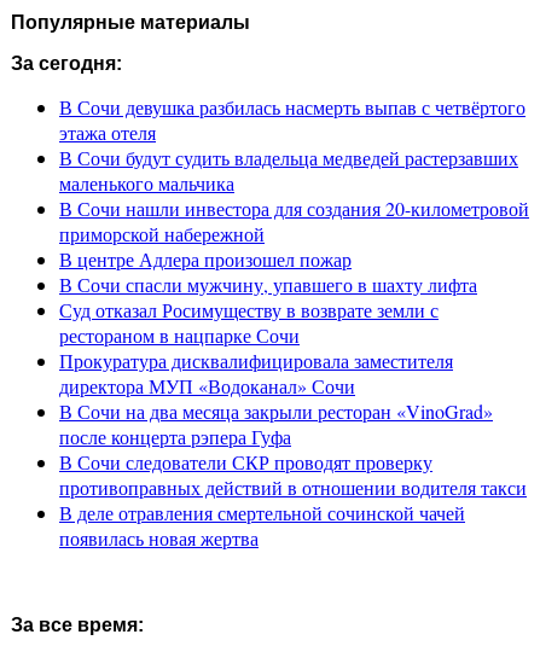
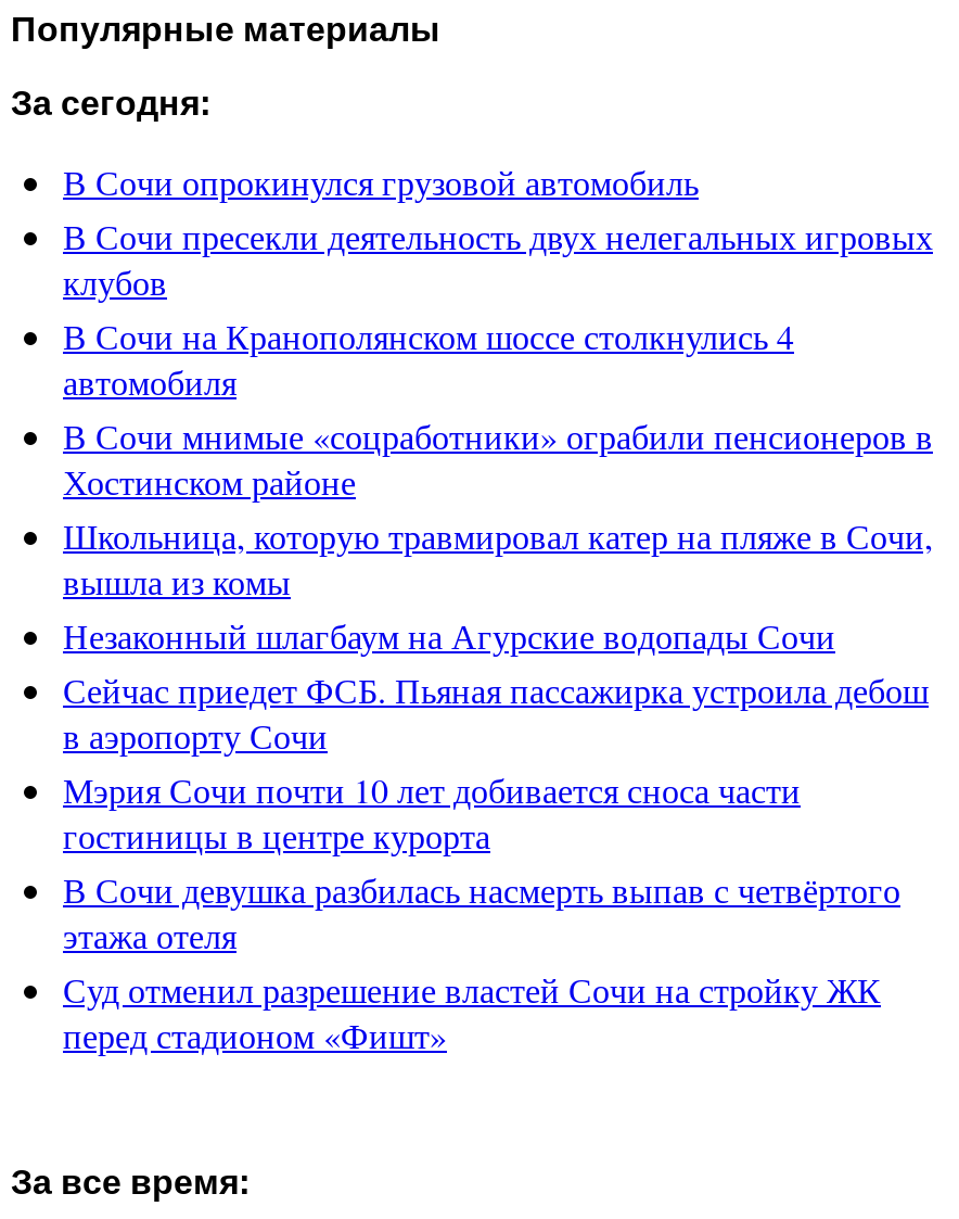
+ В Сочи опрокинулся грузовой автомобиль
+ В Сочи пресекли деятельность двух нелегальных игровых
+ клубов
+ В Сочи на Кранополянском шоссе столкнулись 4
+ автомобиля
+ В Сочи мнимые «соцработники» ограбили пенсионеров в
+ Хостинском районе
+ Школьница, которую травмировал катер на пляже в Сочи,
+ вышла из комы
+ Незаконный шлагбаум на Агурские водопады Сочи
+ Сейчас приедет ФСБ. Пьяная пассажирка устроила дебош
+ в аэропорту Сочи
+ Мэрия Сочи почти 10 лет добивается сноса части
+ гостиницы в центре курорта

moved down: В Сочи девушка разбилась насмерть выпав с четвёртого | этажа отеля

- В Сочи будут судить владельца медведей растерзавших
- маленького мальчика
- В Сочи нашли инвестора для создания 20-километровой
- приморской набережной
- В центре Адлера произошел пожар
- В Сочи спасли мужчину, упавшего в шахту лифта
- Суд отказал Росимуществу в возврате земли с
- рестораном в нацпарке Сочи
- Прокуратура дисквалифицировала заместителя
- директора МУП «Водоканал» Сочи
- В Сочи на два месяца закрыли ресторан «VinoGrad»
- после концерта рэпера Гуфа
- В Сочи следователи СКР проводят проверку
- противоправных действий в отношении водителя такси
- В деле отравления смертельной сочинской чачей
- появилась новая жертва
+ Суд отменил разрешение властей Сочи на стройку ЖК
+ перед стадионом «Фишт»
